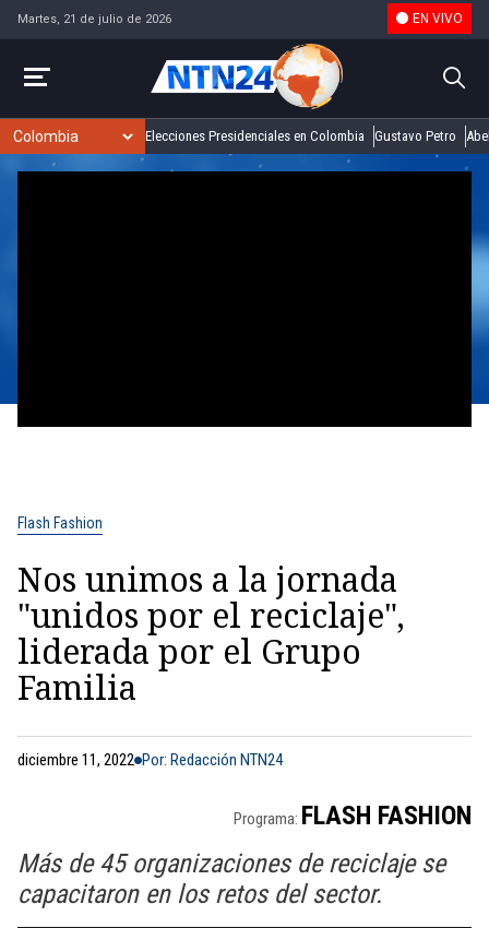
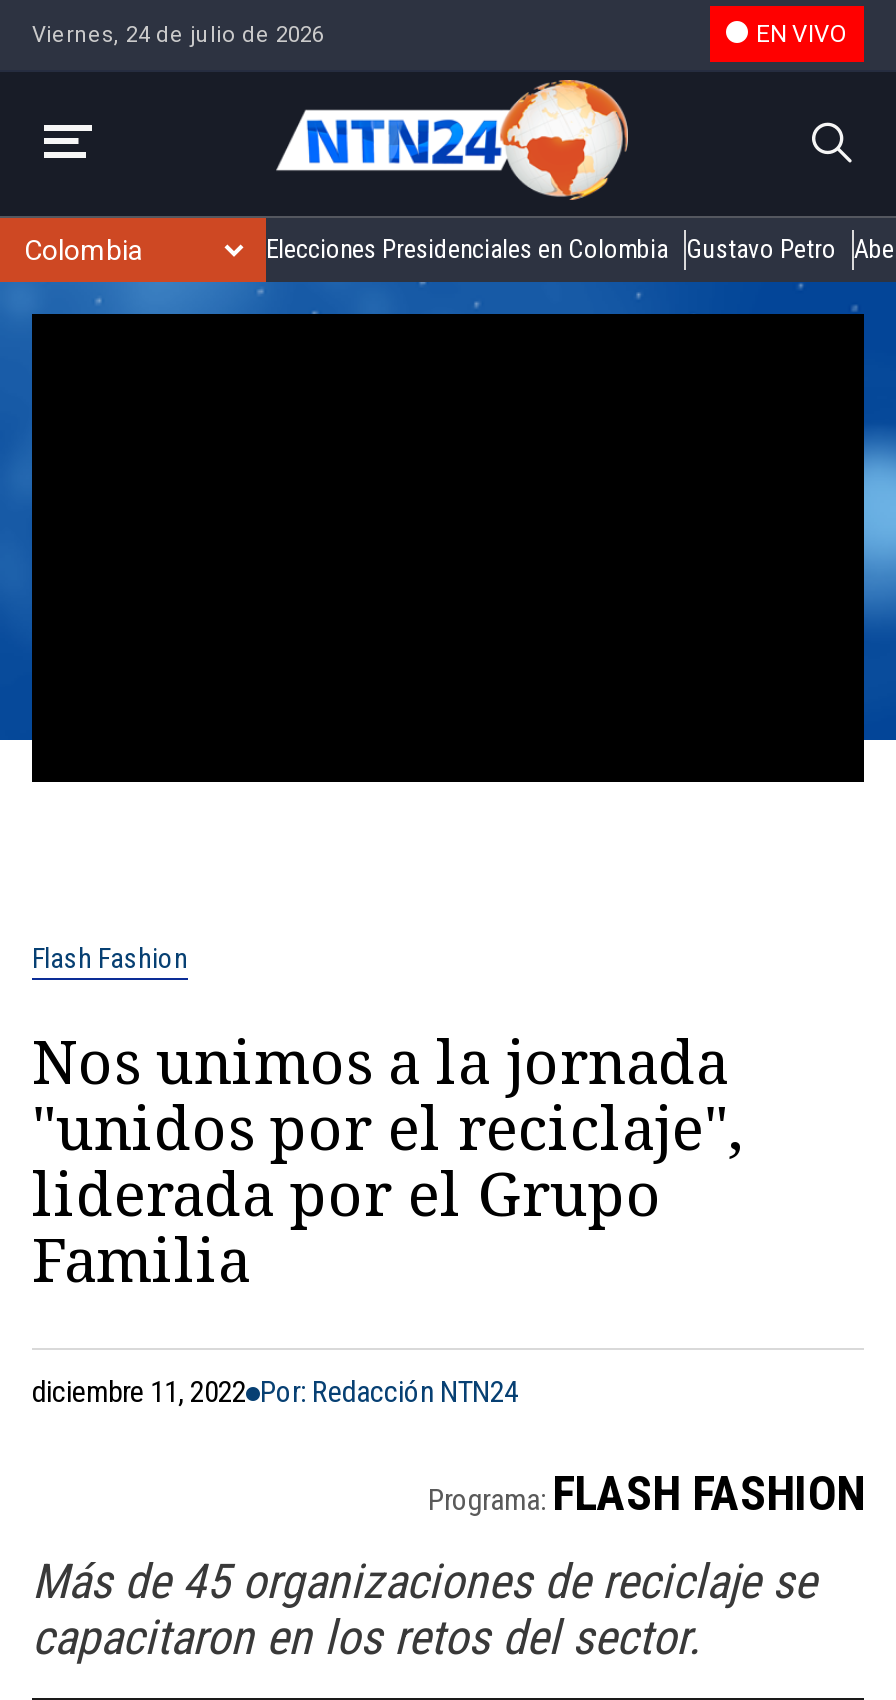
- Martes, 21 de julio de 2026
+ Viernes, 24 de julio de 2026
